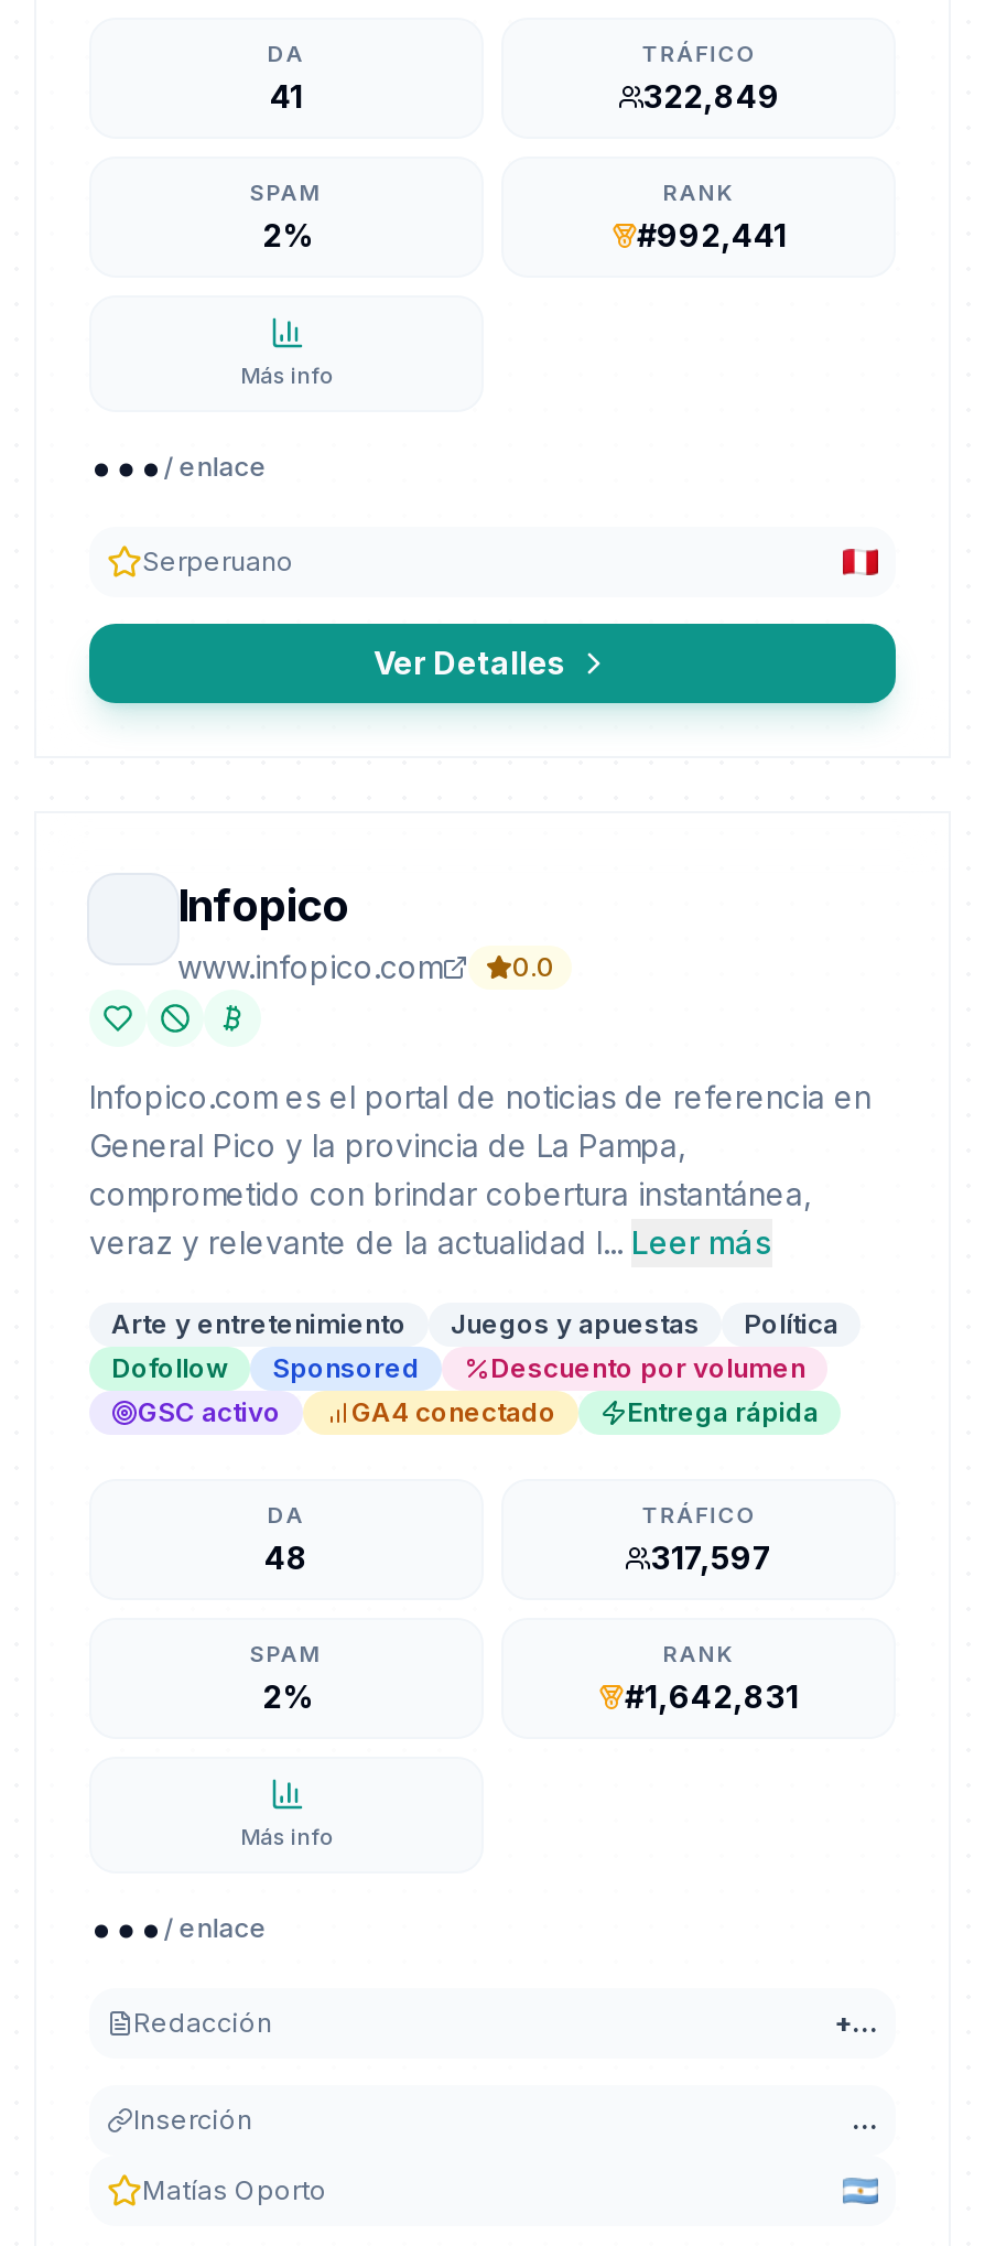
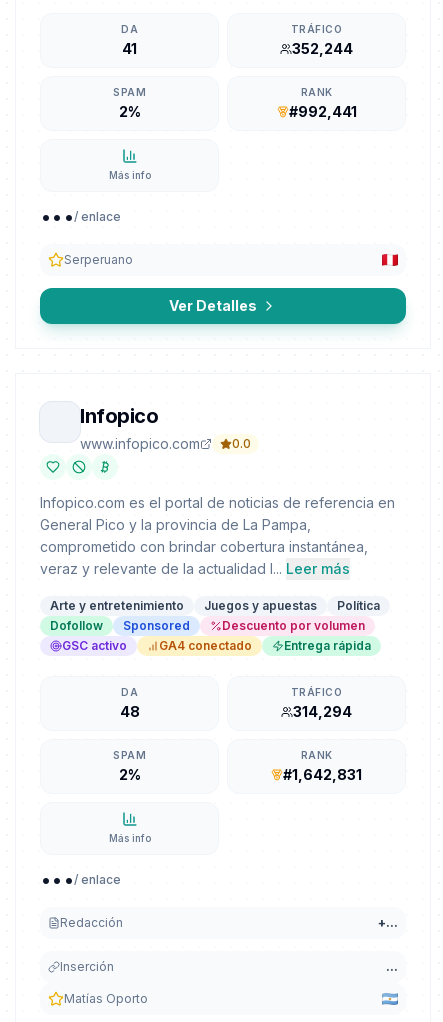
- 322,849
+ 352,244

- 317,597
+ 314,294
